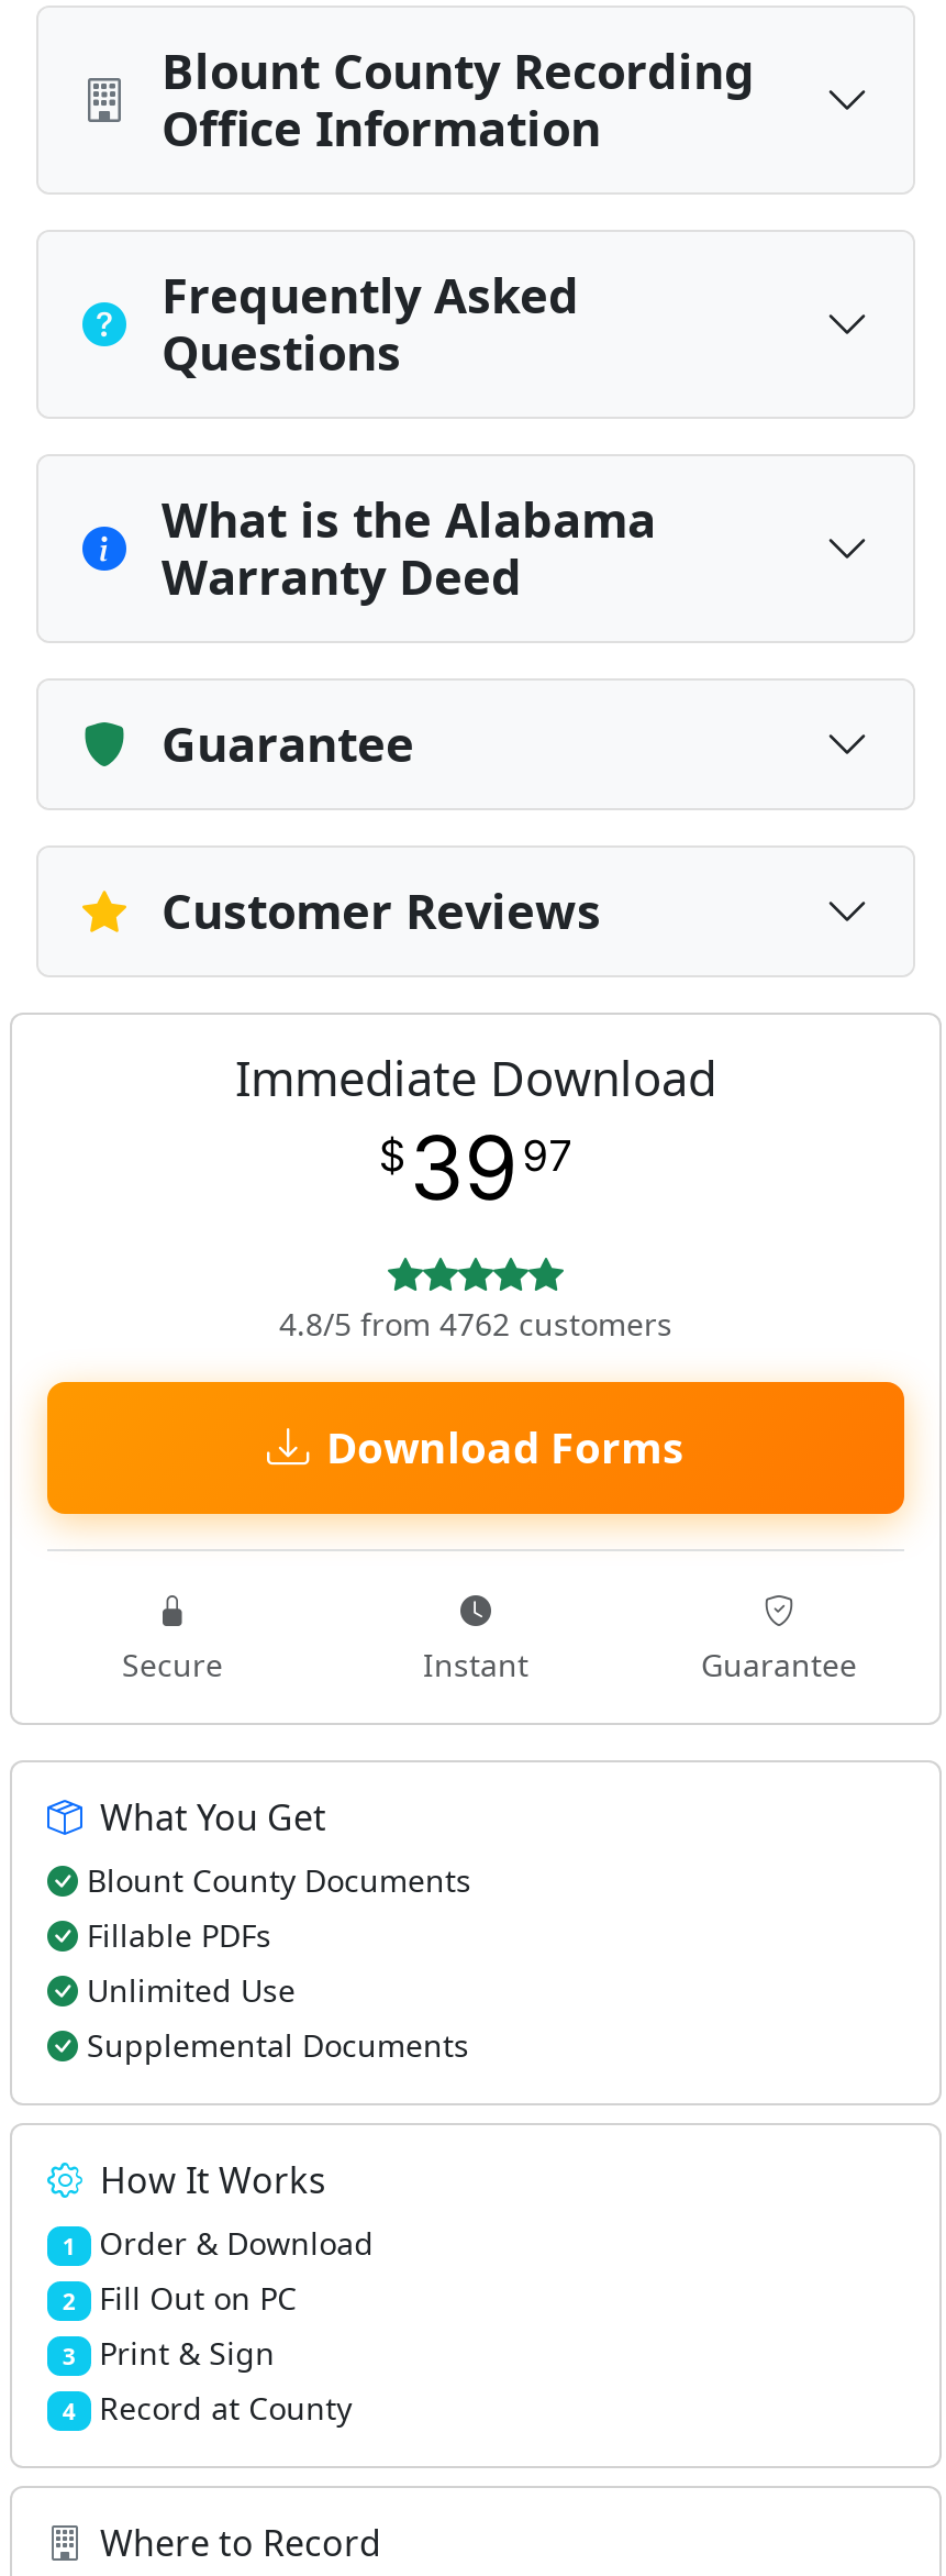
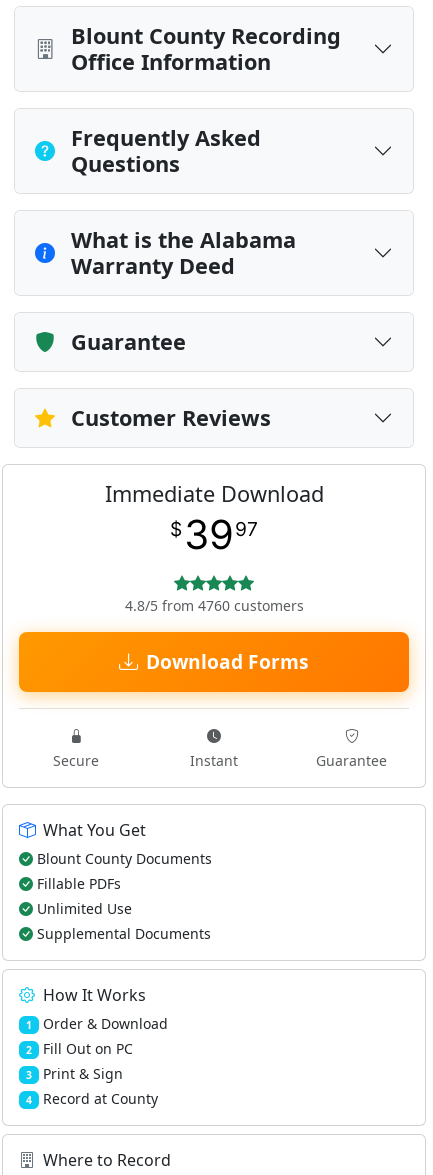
- 4.8/5 from 4762 customers
+ 4.8/5 from 4760 customers
